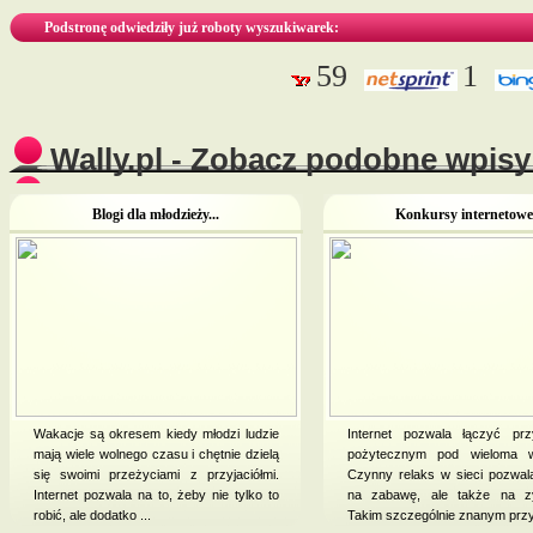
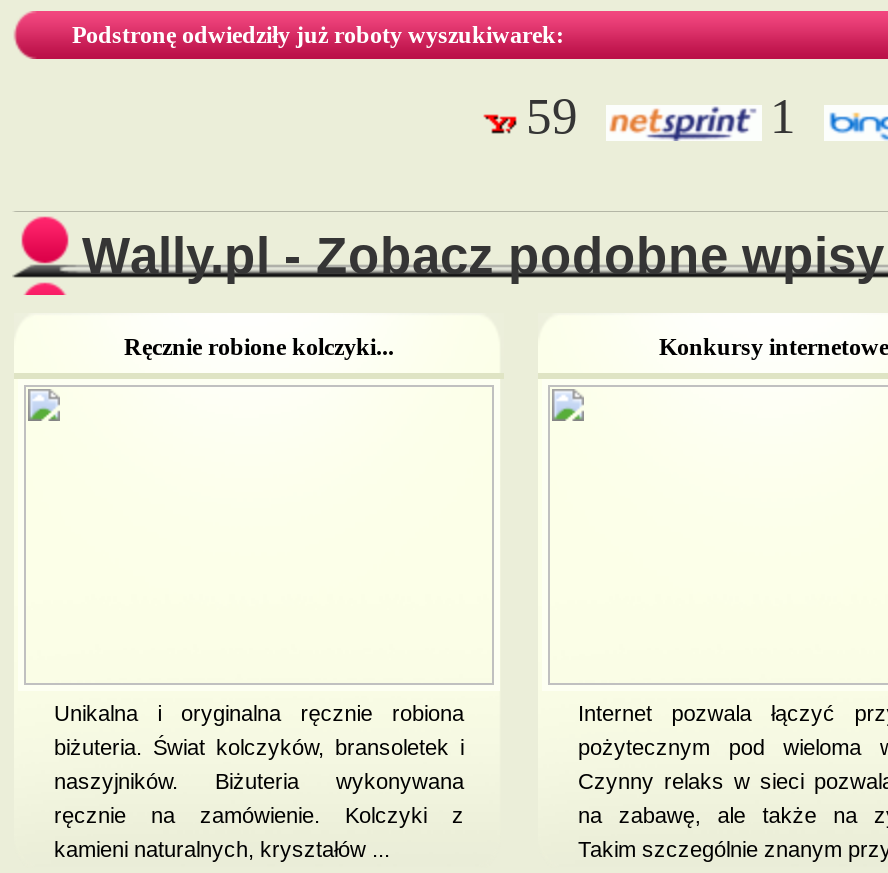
- Blogi dla młodzieży...
+ Ręcznie robione kolczyki...

- Wakacje są okresem kiedy młodzi ludzie
- mają wiele wolnego czasu i chętnie dzielą
- się swoimi przeżyciami z przyjaciółmi.
- Internet pozwala na to, żeby nie tylko to
- robić, ale dodatko ...
+ Unikalna i oryginalna ręcznie robiona
+ biżuteria. Świat kolczyków, bransoletek i
+ naszyjników. Biżuteria wykonywana
+ ręcznie na zamówienie. Kolczyki z
+ kamieni naturalnych, kryształów ...
